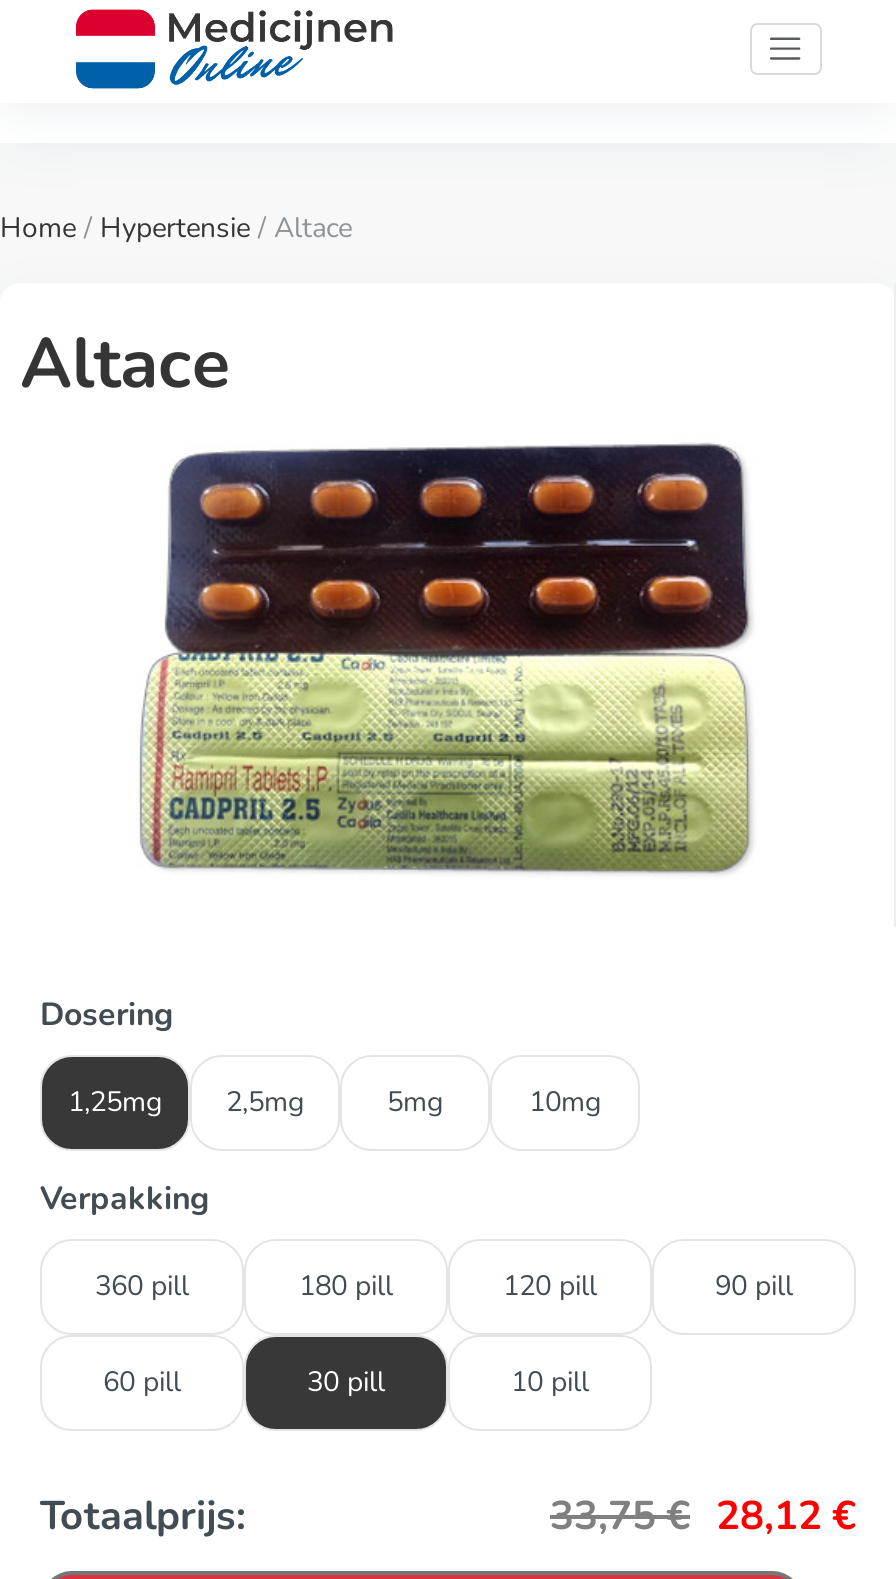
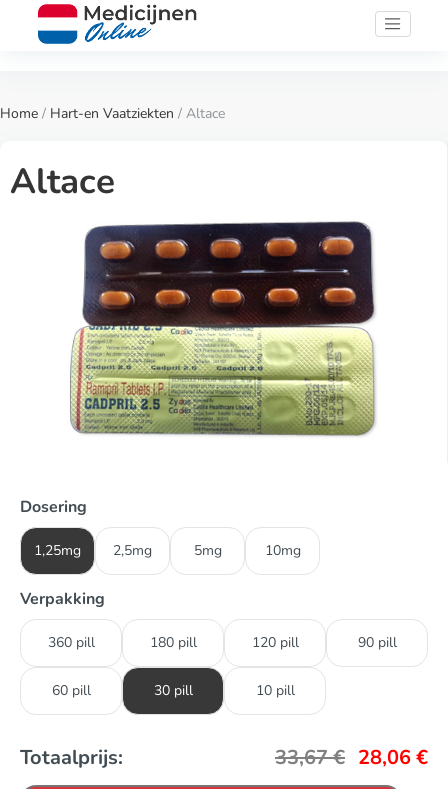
- Home / Hypertensie / Altace
+ Home / Hart-en Vaatziekten / Altace

- 33,75€ 28,12 €
+ 33,67€ 28,06 €
